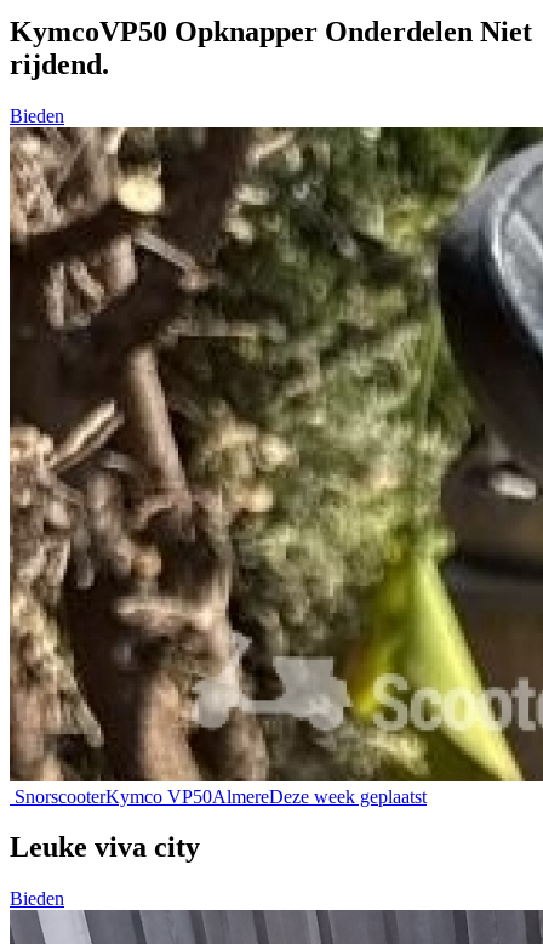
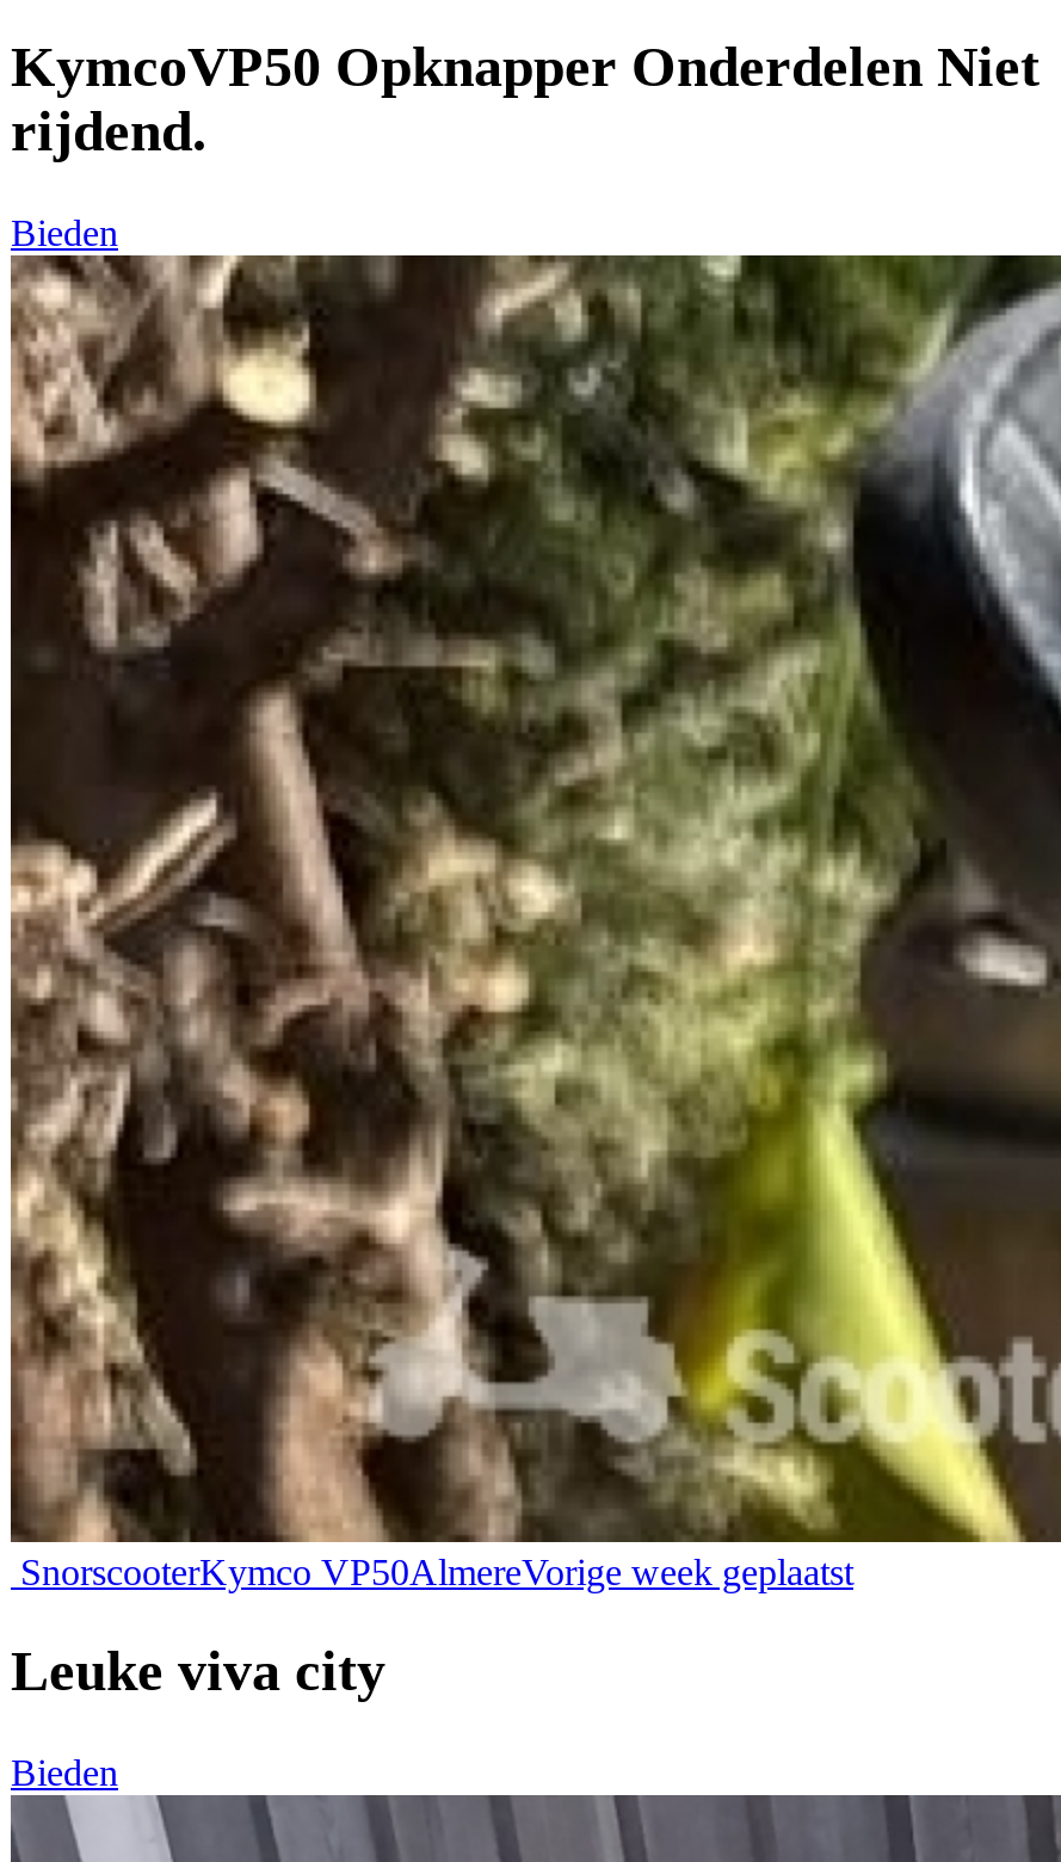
- SnorscooterKymco VP50AlmereDeze week geplaatst
+ SnorscooterKymco VP50AlmereVorige week geplaatst
